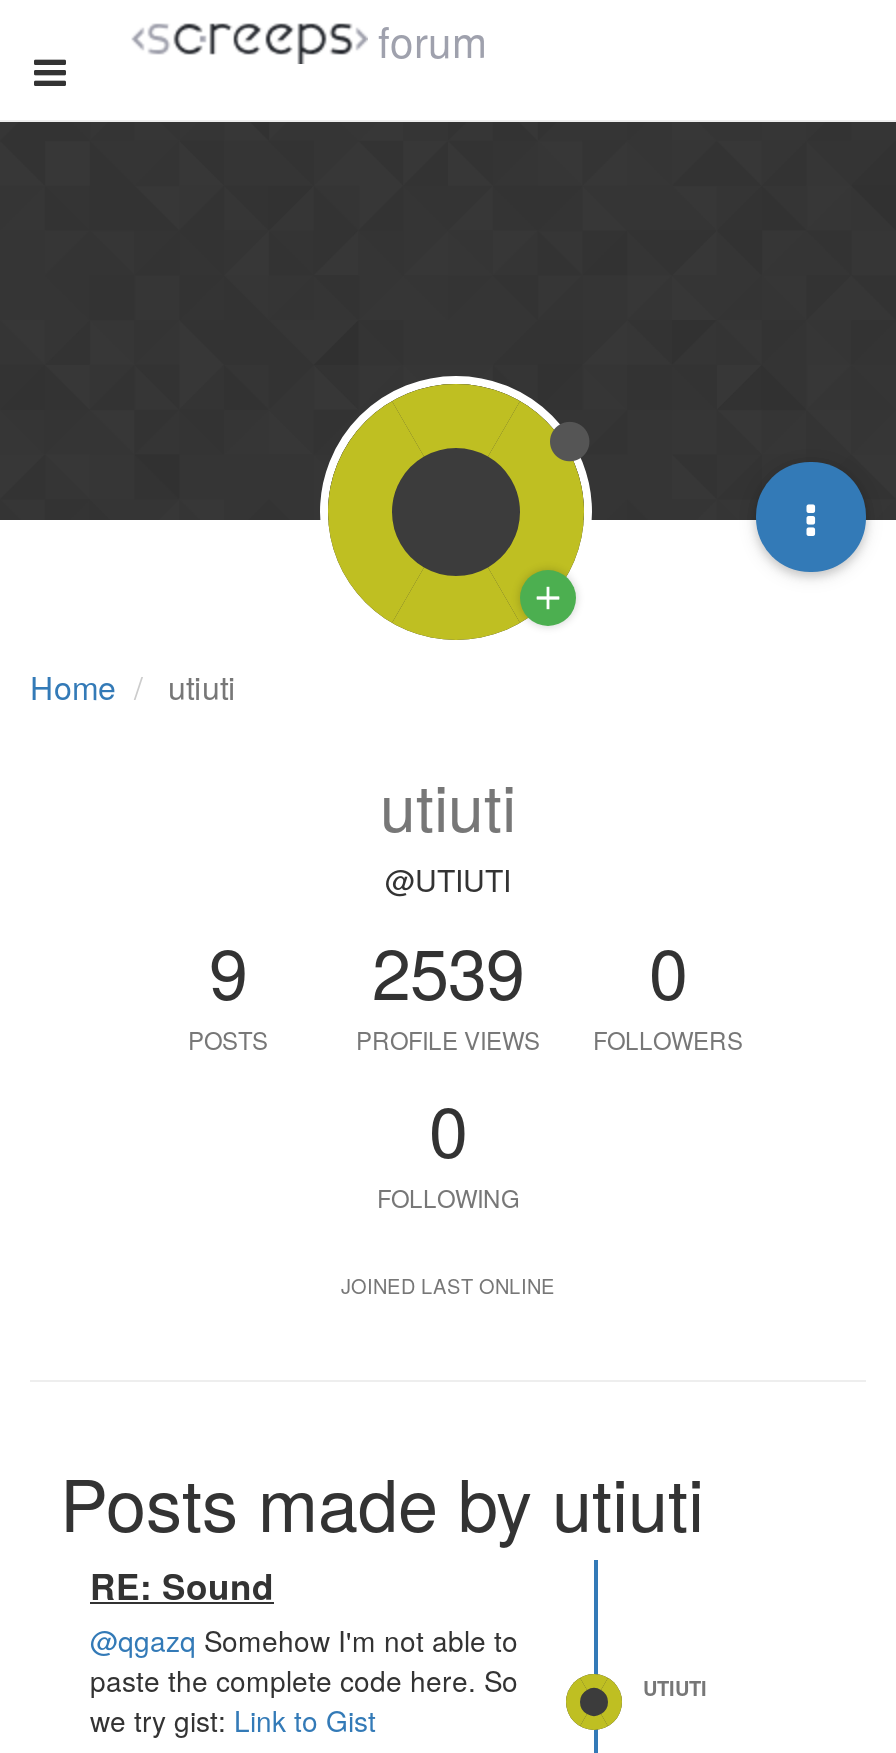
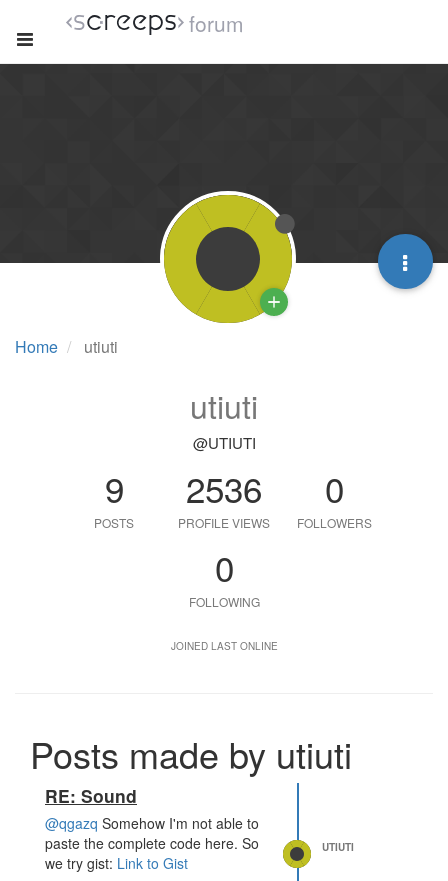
- 9 2539 0
+ 9 2536 0
